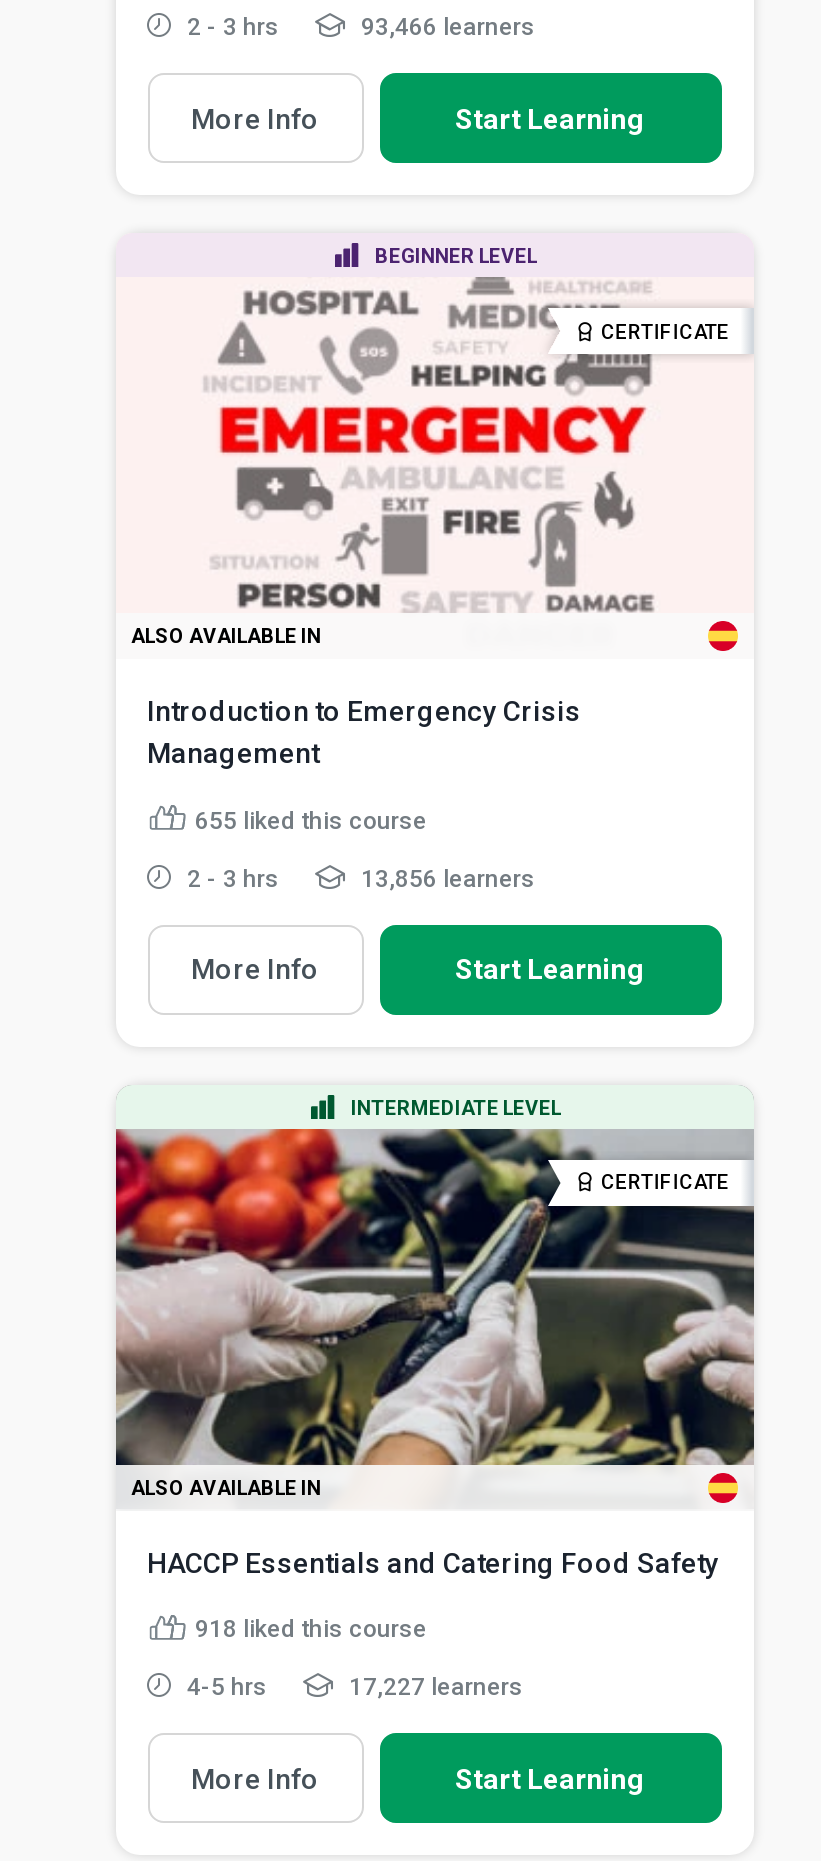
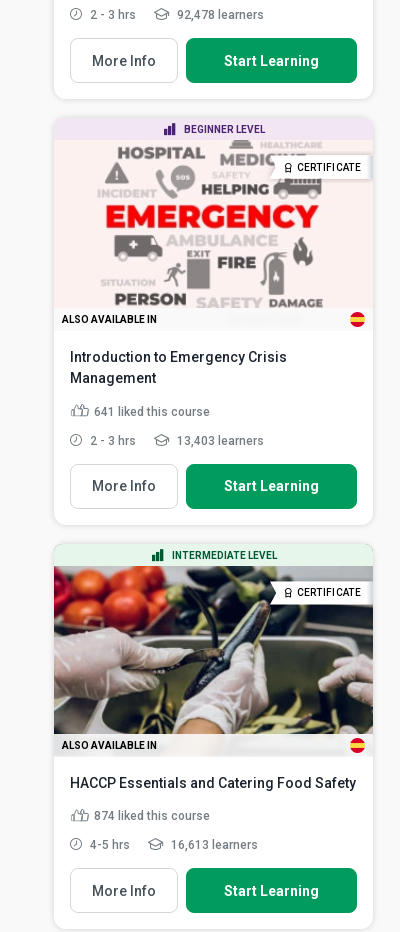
- 93,466 learners
+ 92,478 learners

- 655 liked this course
+ 641 liked this course

- 13,856 learners
+ 13,403 learners

- 918 liked this course
+ 874 liked this course

- 17,227 learners
+ 16,613 learners
